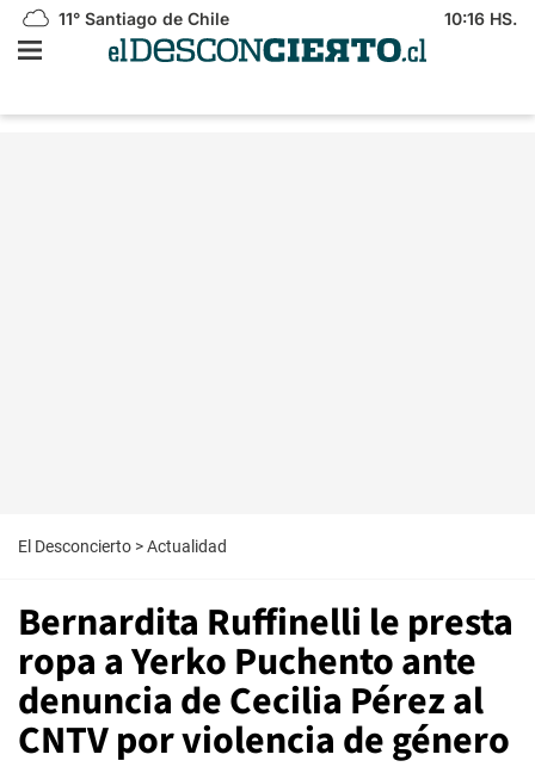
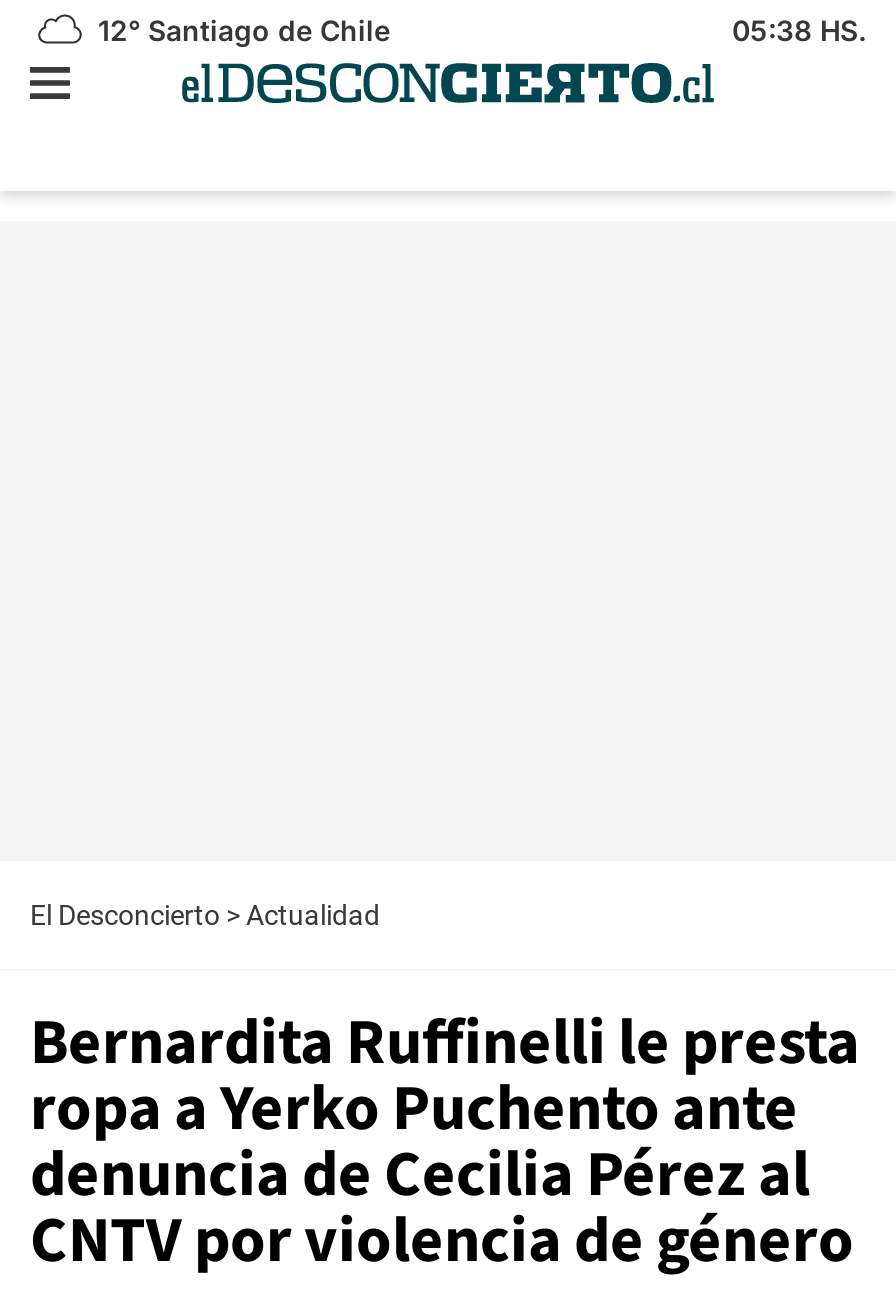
- 11° Santiago de Chile
+ 12° Santiago de Chile

- 10:16 HS.
+ 05:38 HS.
